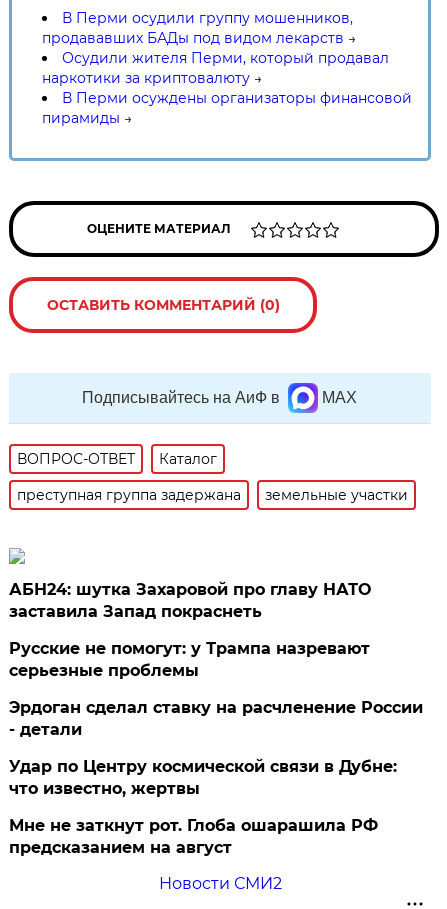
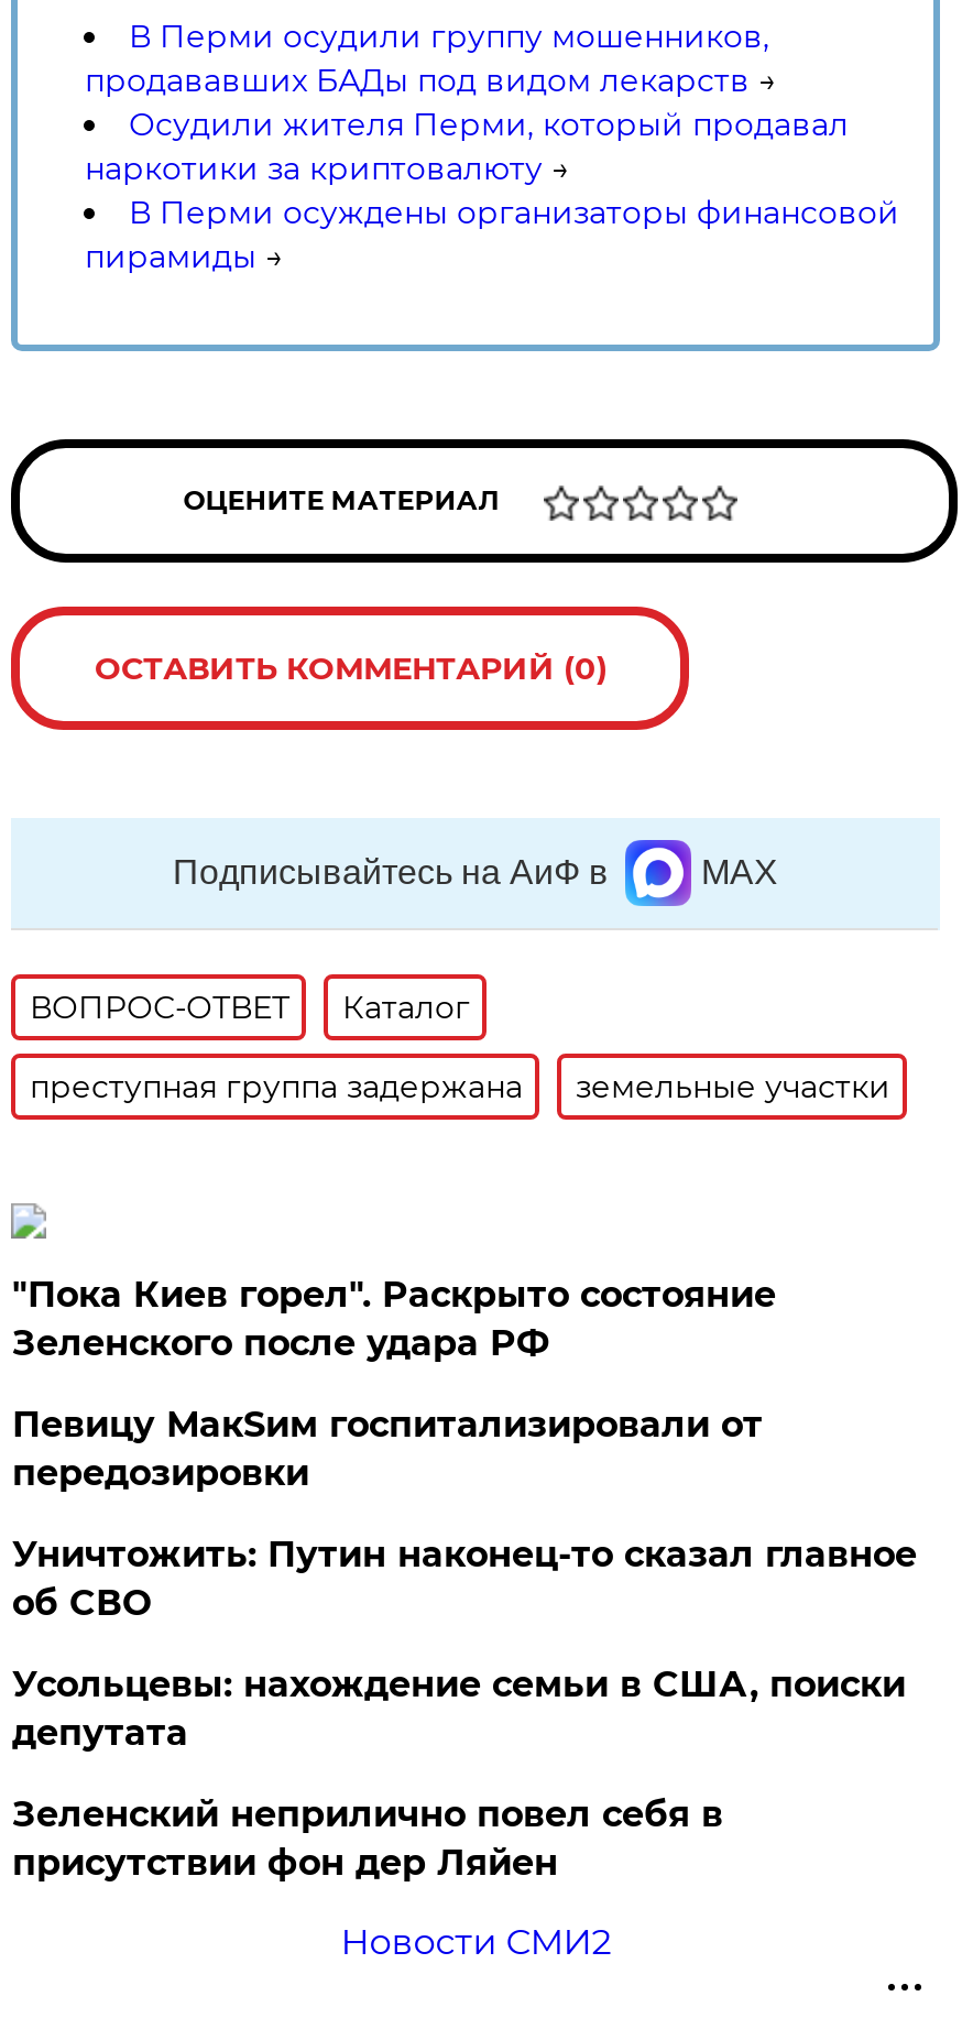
- АБН24: шутка Захаровой про главу НАТО
- заставила Запад покраснеть
+ "Пока Киев горел". Раскрыто состояние
+ Зеленского после удара РФ

- Русские не помогут: у Трампа назревают
- серьезные проблемы
+ Певицу МакSим госпитализировали от
+ передозировки

- Эрдоган сделал ставку на расчленение России
- - детали
+ Уничтожить: Путин наконец-то сказал главное
+ об СВО

- Удар по Центру космической связи в Дубне:
- что известно, жертвы
+ Усольцевы: нахождение семьи в США, поиски
+ депутата

- Мне не заткнут рот. Глоба ошарашила РФ
- предсказанием на август
+ Зеленский неприлично повел cебя в
+ присутствии фон дер Ляйен
